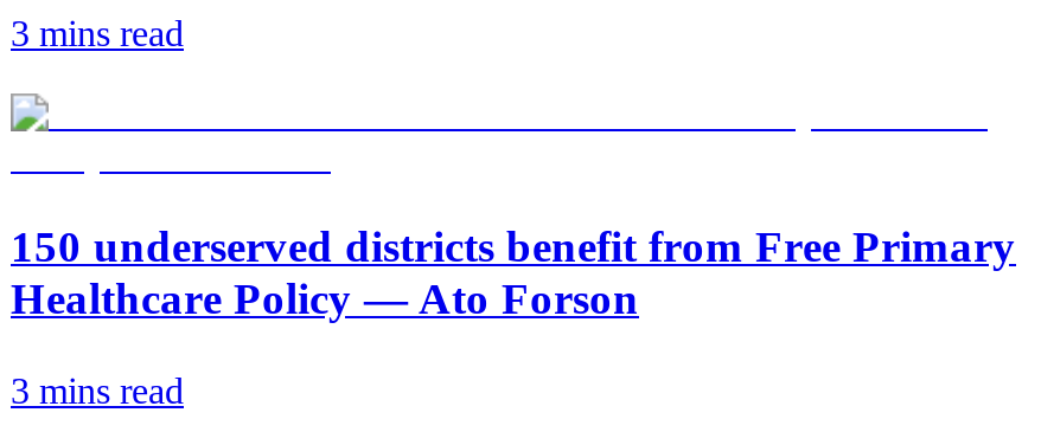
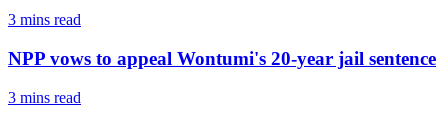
- 150 underserved districts benefit from Free Primary
- Healthcare Policy — Ato Forson
+ NPP vows to appeal Wontumi's 20-year jail sentence
